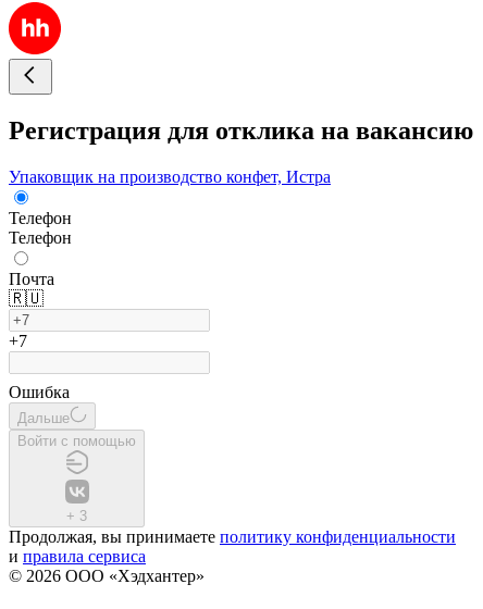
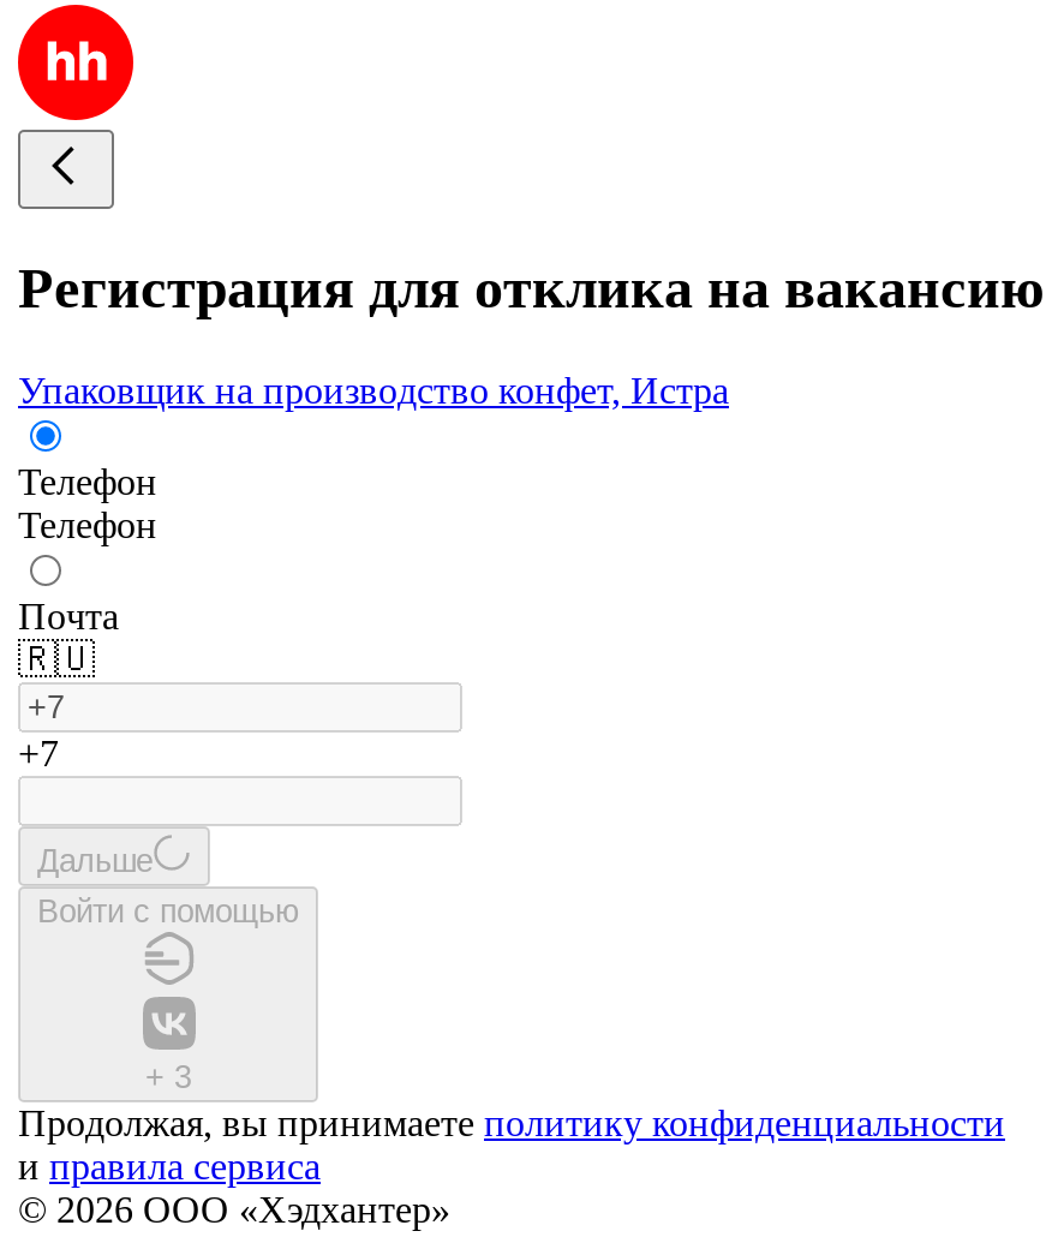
- Ошибка
